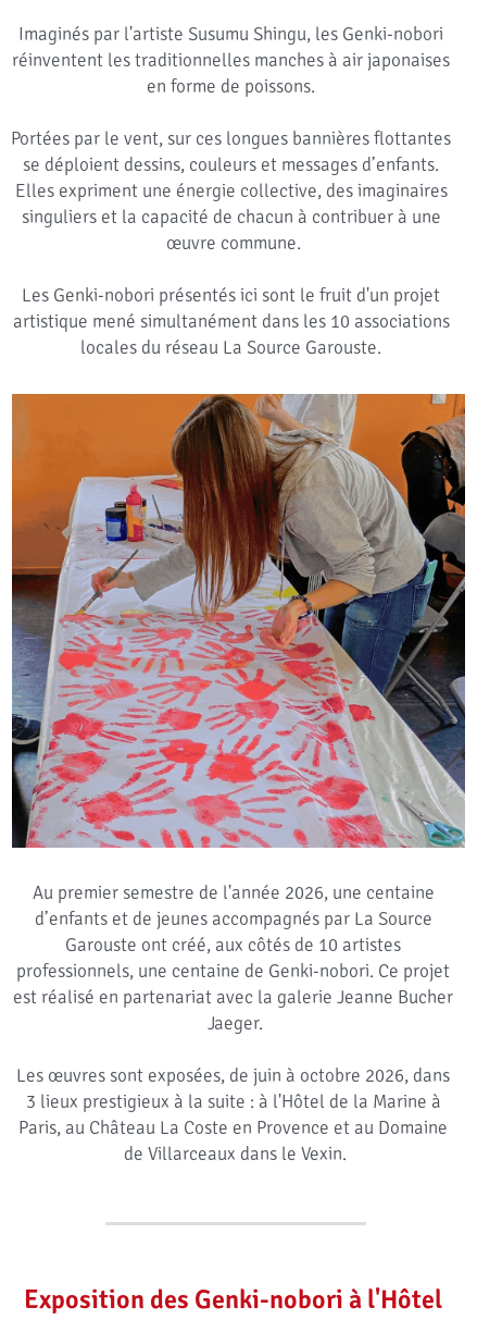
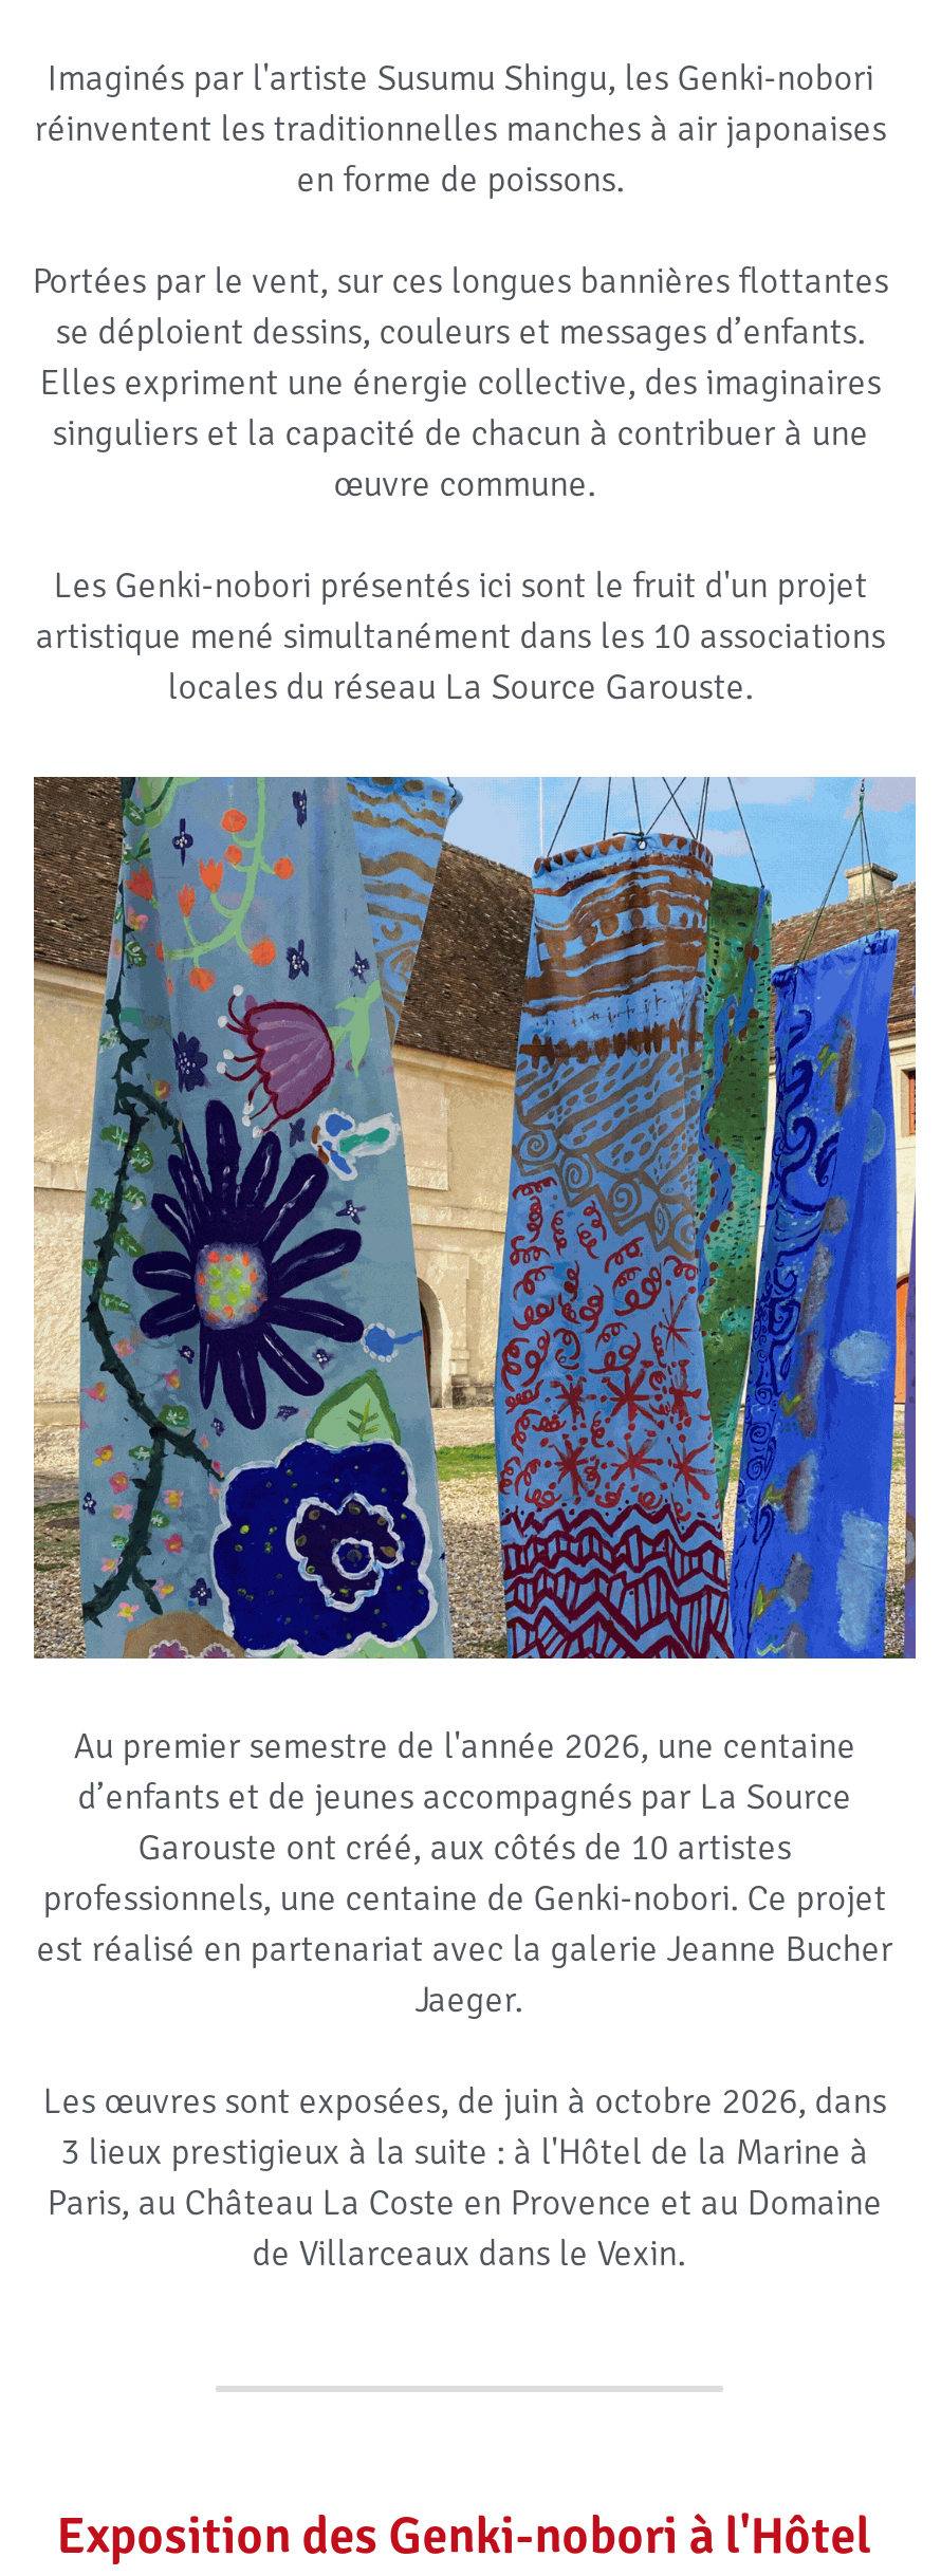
- [image]
+ [image]
